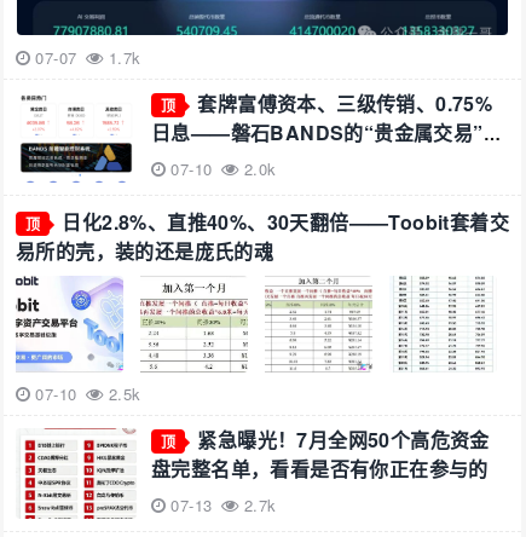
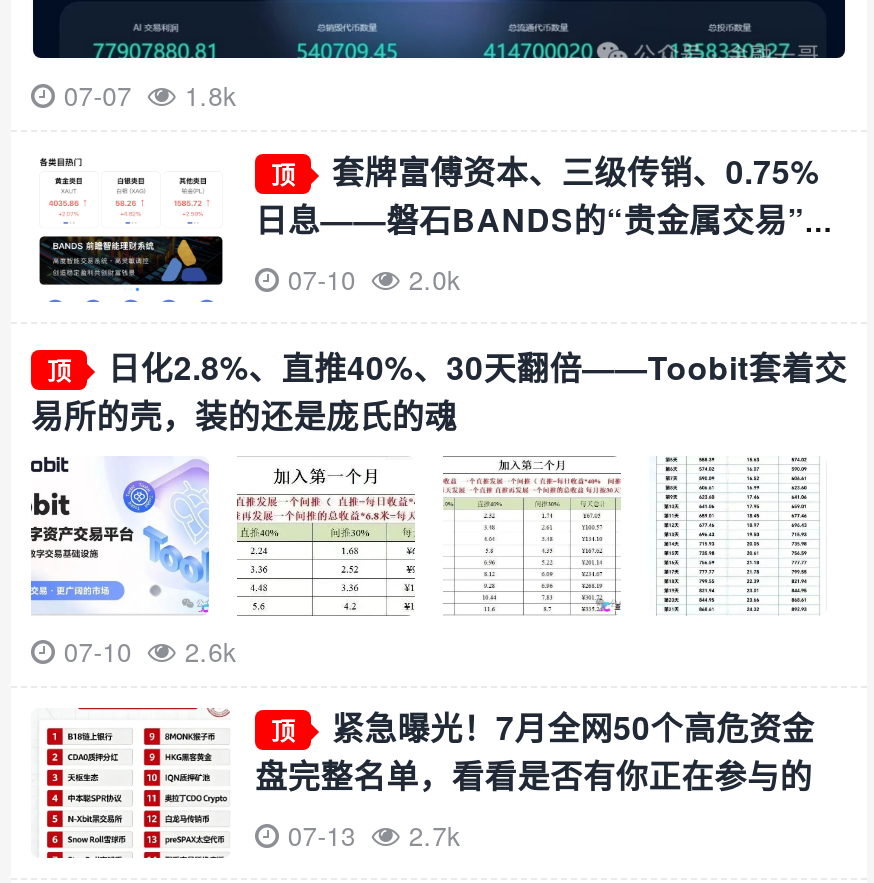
- 07-07 1.7k
+ 07-07 1.8k

- 07-10 2.5k
+ 07-10 2.6k
